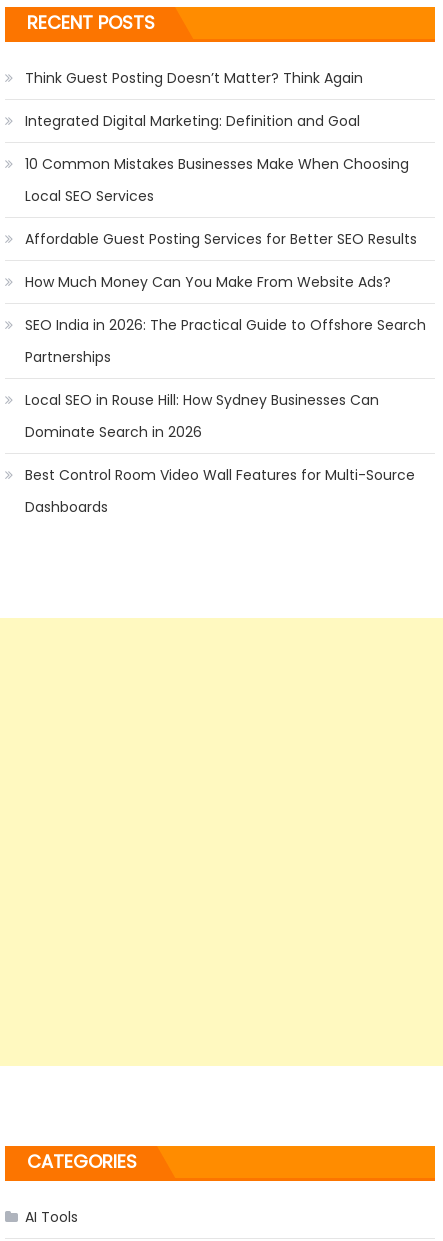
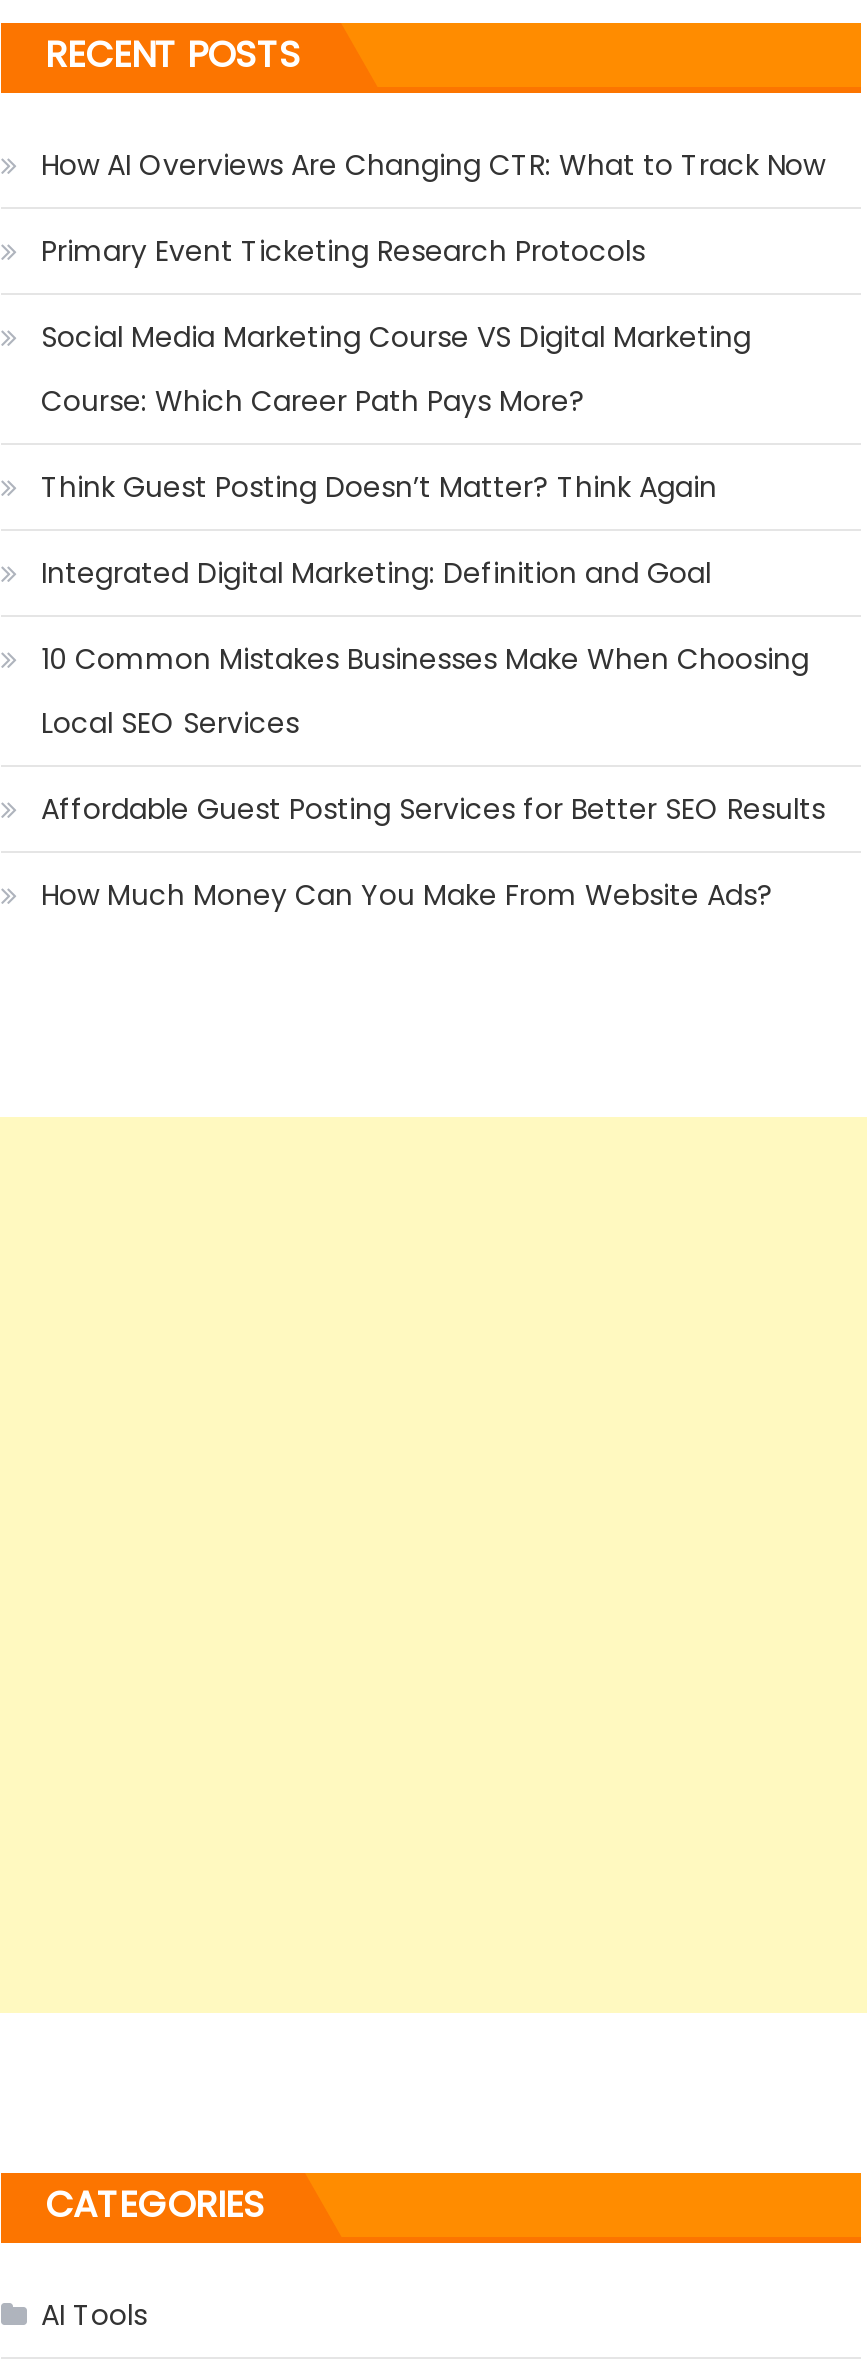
+ How AI Overviews Are Changing CTR: What to Track Now
+ Primary Event Ticketing Research Protocols
+ Social Media Marketing Course VS Digital Marketing
+ Course: Which Career Path Pays More?

moved down: Think Guest Posting Doesn’t Matter? Think Again | Integrated Digital Marketing: Definition and Goal | 10 Common Mistakes Businesses Make When Choosing | Local SEO Services | Affordable Guest Posting Services for Better SEO Results | How Much Money Can You Make From Website Ads?

- SEO India in 2026: The Practical Guide to Offshore Search
- Partnerships
- Local SEO in Rouse Hill: How Sydney Businesses Can
- Dominate Search in 2026
- Best Control Room Video Wall Features for Multi-Source
- Dashboards
